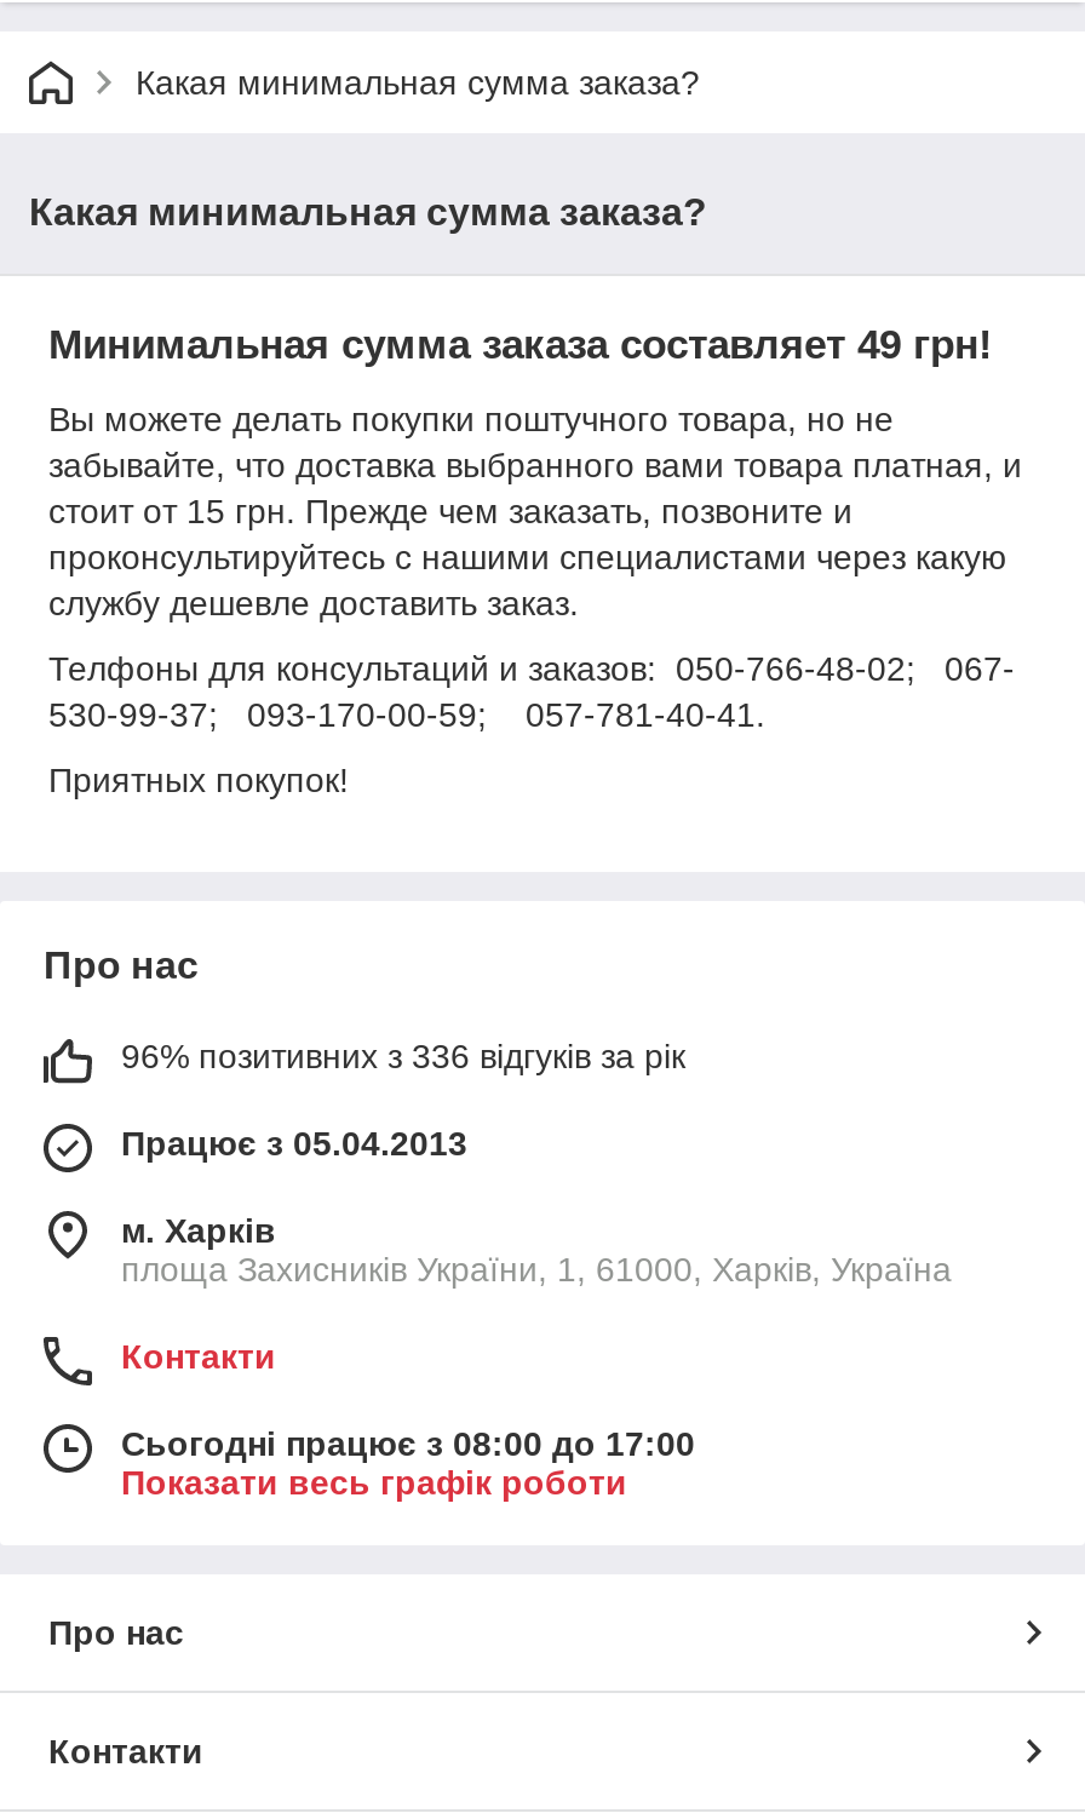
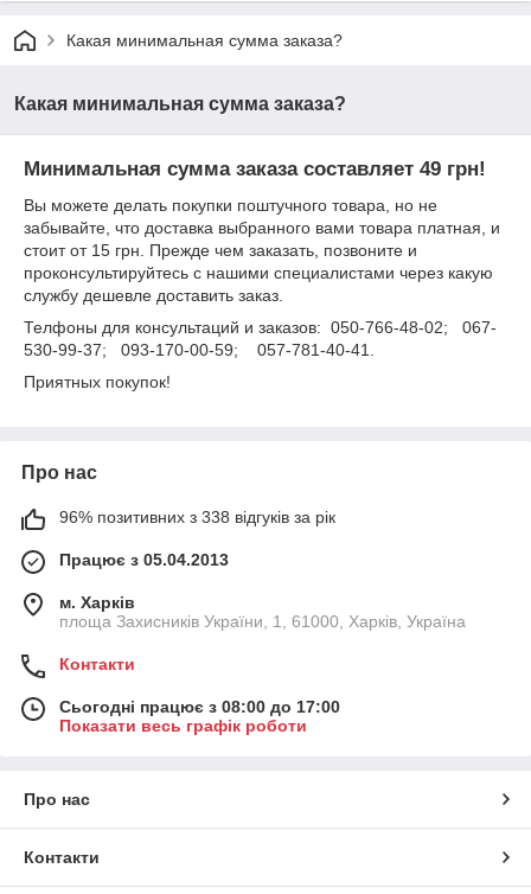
- 96% позитивних з 336 відгуків за рік
+ 96% позитивних з 338 відгуків за рік
